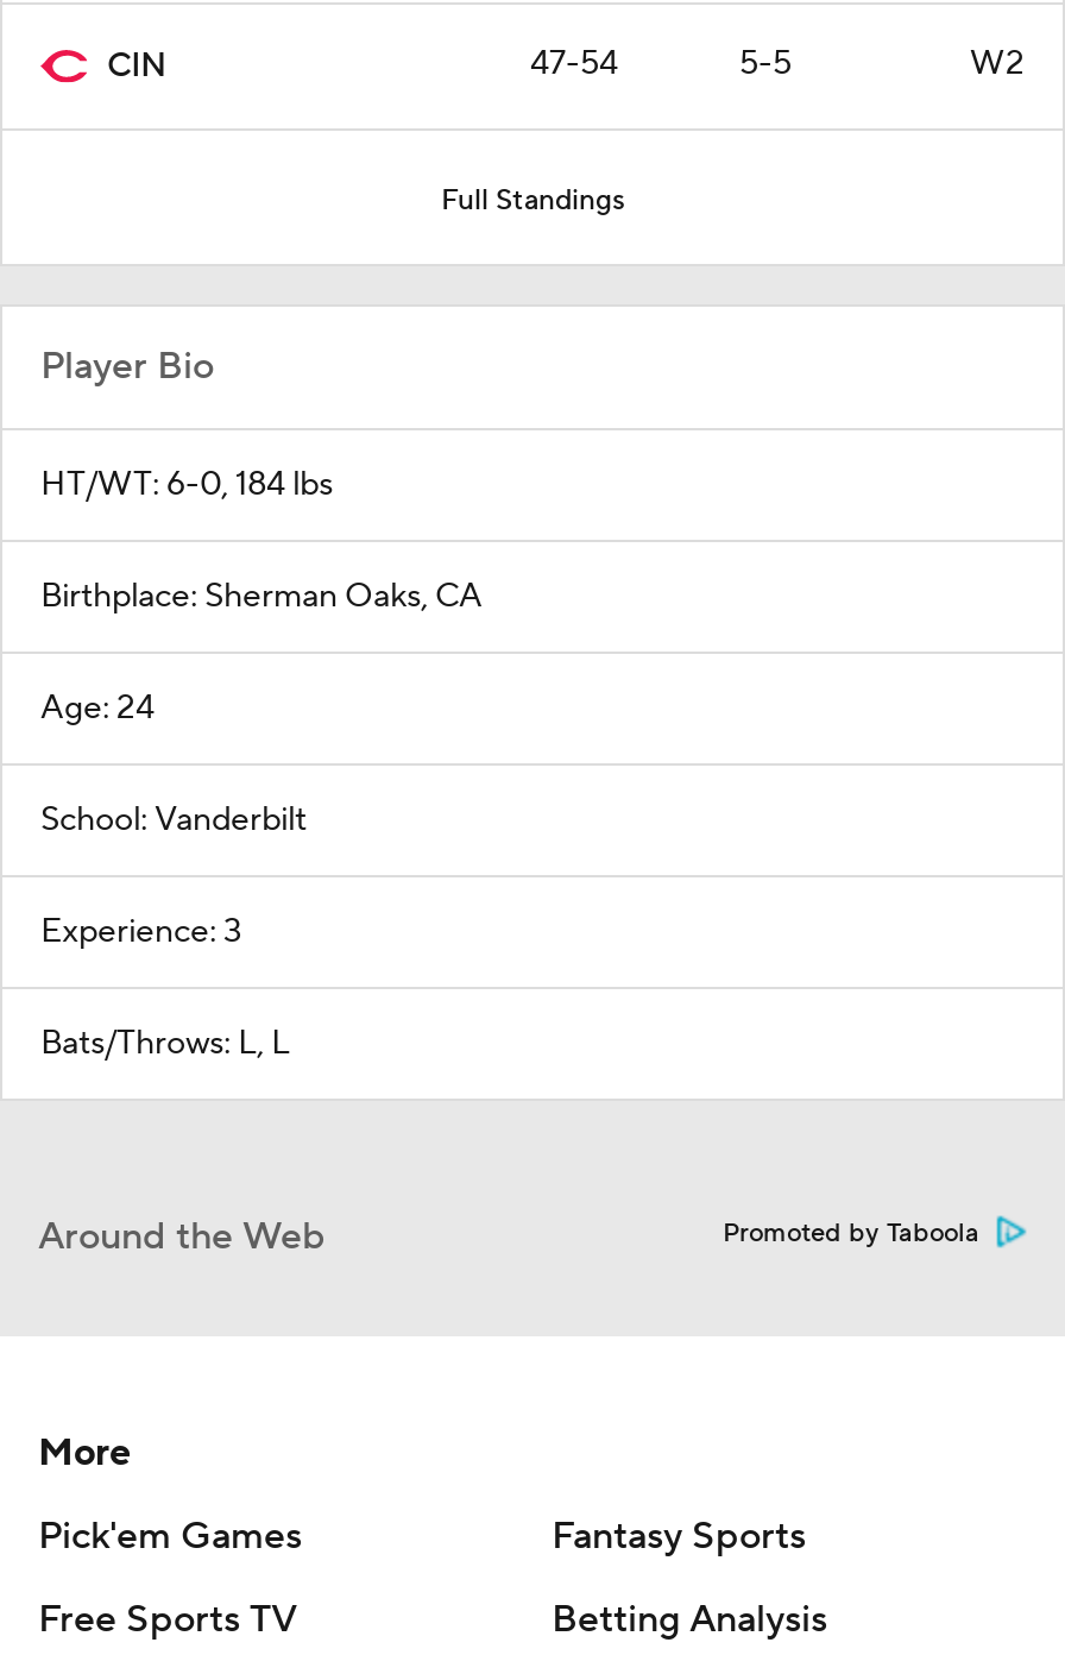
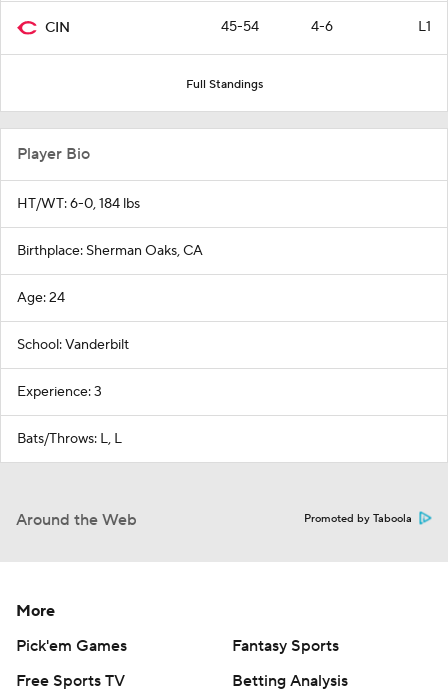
- 47-54
- 5-5
- W2
+ 45-54
+ 4-6
+ L1
